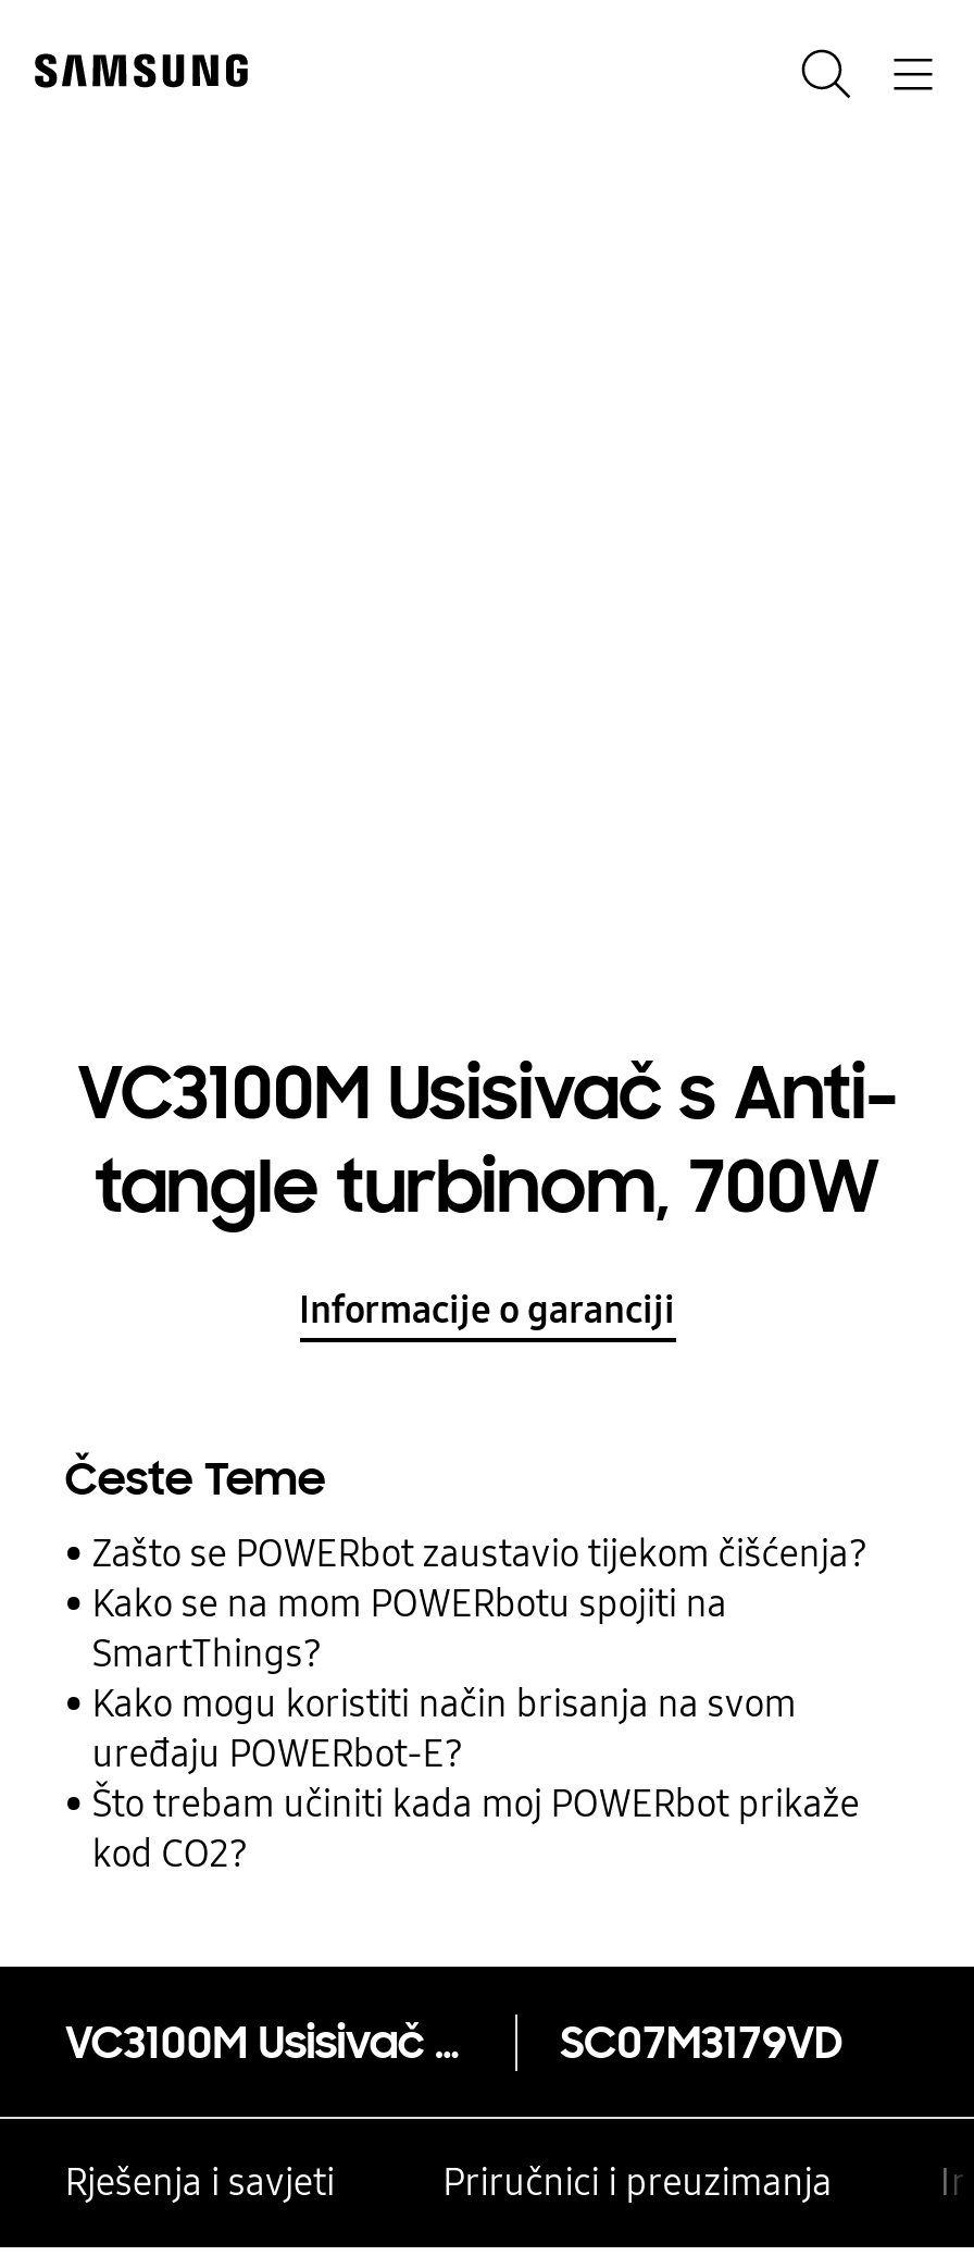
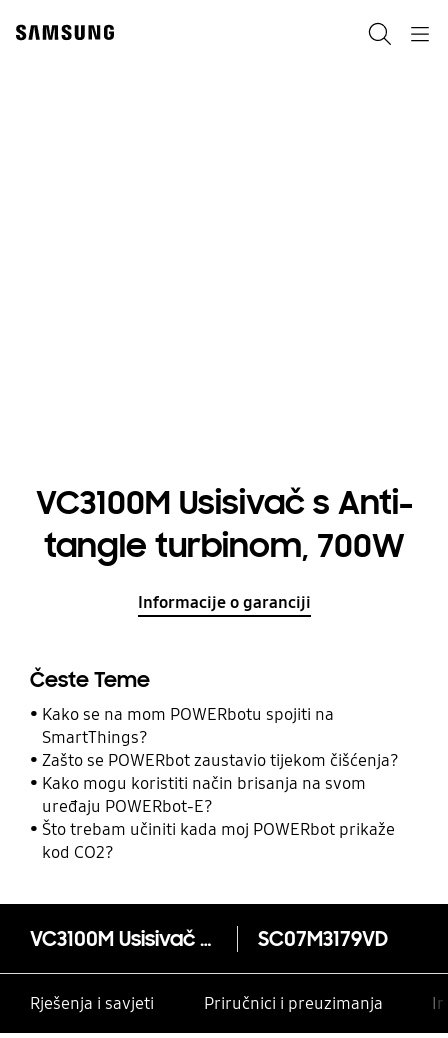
moved down: Zašto se POWERbot zaustavio tijekom čišćenja?

moved up: Kako se na mom POWERbotu spojiti na | SmartThings?
